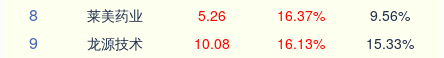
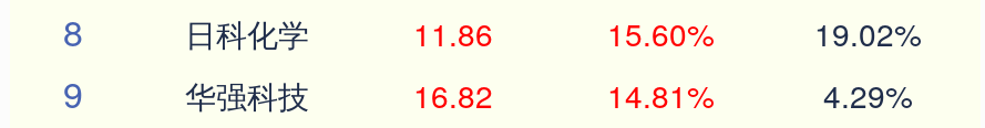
- 莱美药业
- 5.26
- 16.37%
- 9.56%
+ 日科化学
+ 11.86
+ 15.60%
+ 19.02%

- 龙源技术
- 10.08
- 16.13%
- 15.33%
+ 华强科技
+ 16.82
+ 14.81%
+ 4.29%
